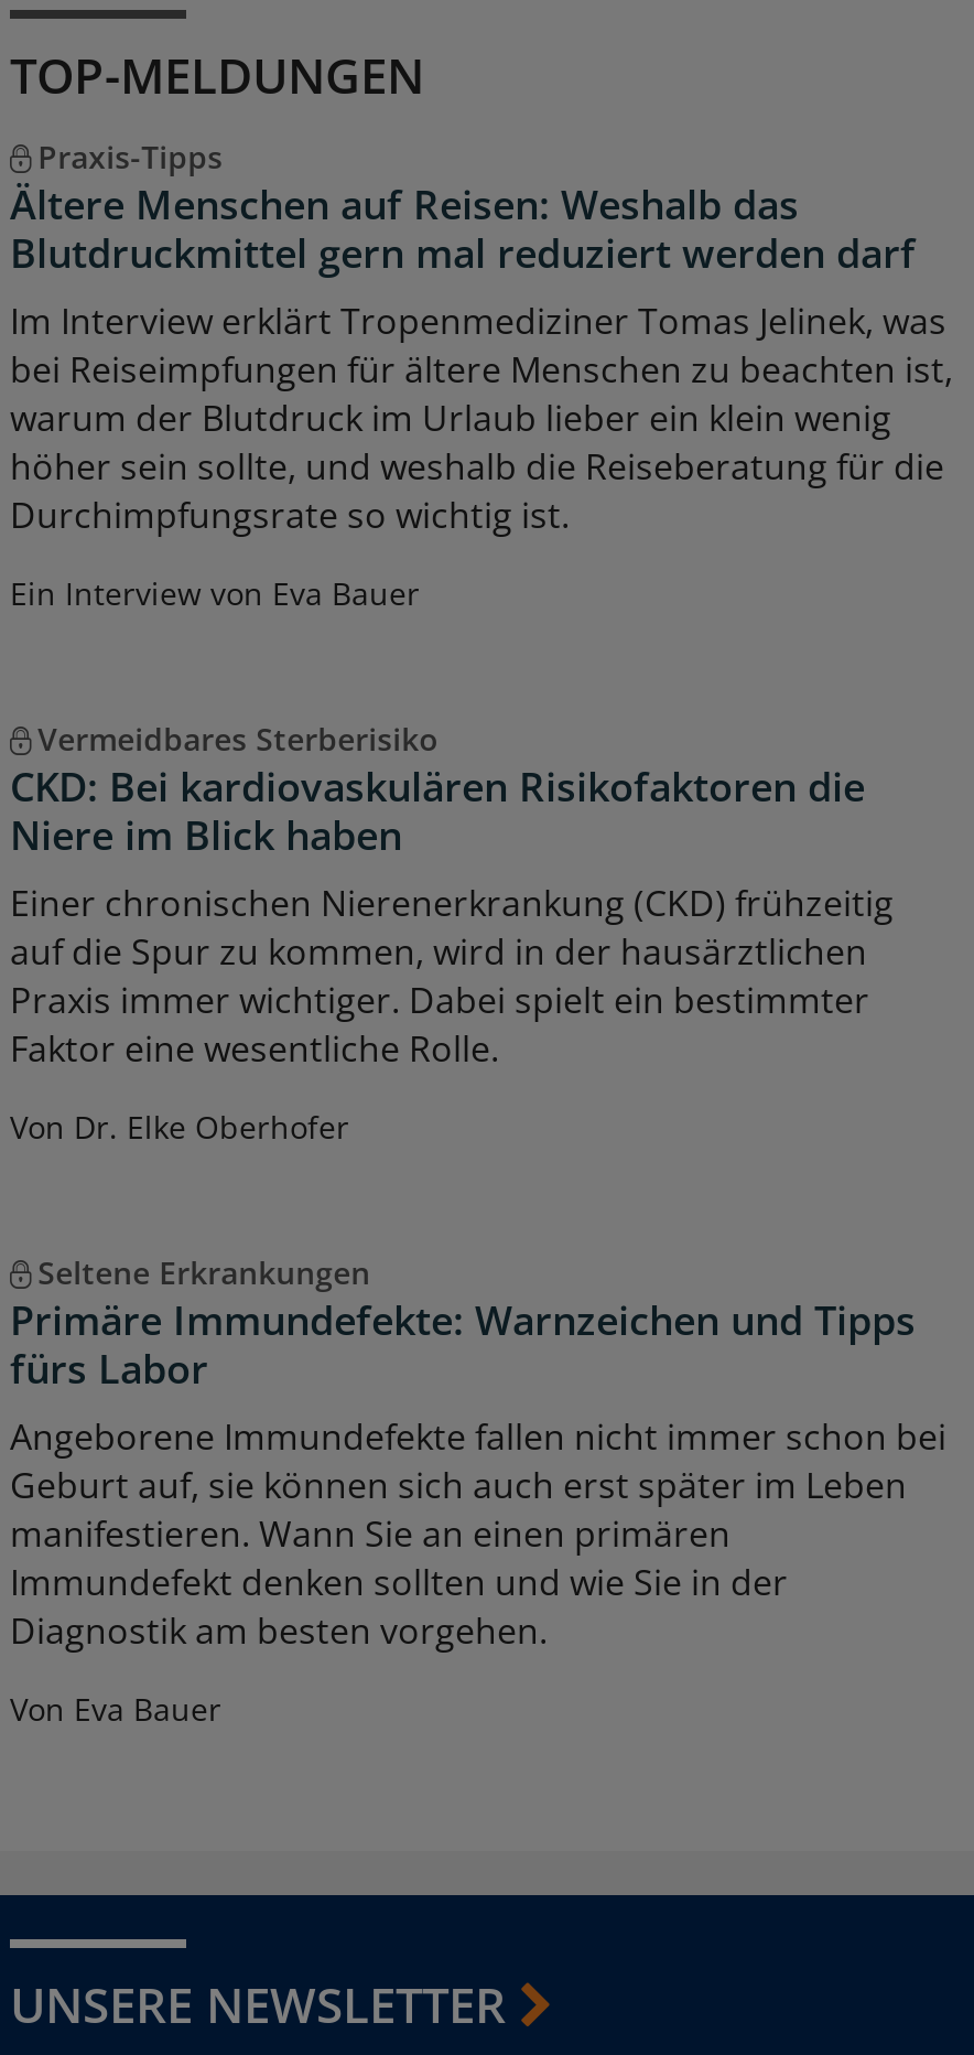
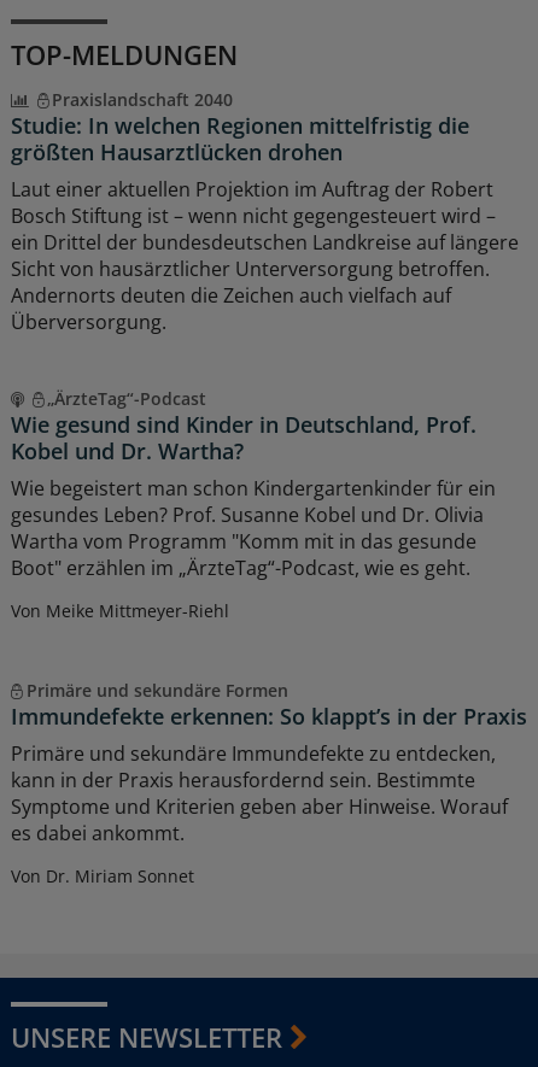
- Praxis-Tipps
- Ältere Menschen auf Reisen: Weshalb das
- Blutdruckmittel gern mal reduziert werden darf
- Im Interview erklärt Tropenmediziner Tomas Jelinek, was
- bei Reiseimpfungen für ältere Menschen zu beachten ist,
- warum der Blutdruck im Urlaub lieber ein klein wenig
- höher sein sollte, und weshalb die Reiseberatung für die
- Durchimpfungsrate so wichtig ist.
- Ein Interview von Eva Bauer
- Vermeidbares Sterberisiko
- CKD: Bei kardiovaskulären Risikofaktoren die
- Niere im Blick haben
- Einer chronischen Nierenerkrankung (CKD) frühzeitig
- auf die Spur zu kommen, wird in der hausärztlichen
- Praxis immer wichtiger. Dabei spielt ein bestimmter
- Faktor eine wesentliche Rolle.
- Von Dr. Elke Oberhofer
- Seltene Erkrankungen
- Primäre Immundefekte: Warnzeichen und Tipps
- fürs Labor
- Angeborene Immundefekte fallen nicht immer schon bei
- Geburt auf, sie können sich auch erst später im Leben
- manifestieren. Wann Sie an einen primären
- Immundefekt denken sollten und wie Sie in der
- Diagnostik am besten vorgehen.
- Von Eva Bauer
+ Praxislandschaft 2040
+ Studie: In welchen Regionen mittelfristig die
+ größten Hausarztlücken drohen
+ Laut einer aktuellen Projektion im Auftrag der Robert
+ Bosch Stiftung ist – wenn nicht gegengesteuert wird –
+ ein Drittel der bundesdeutschen Landkreise auf längere
+ Sicht von hausärztlicher Unterversorgung betroffen.
+ Andernorts deuten die Zeichen auch vielfach auf
+ Überversorgung.
+ „ÄrzteTag“-Podcast
+ Wie gesund sind Kinder in Deutschland, Prof.
+ Kobel und Dr. Wartha?
+ Wie begeistert man schon Kindergartenkinder für ein
+ gesundes Leben? Prof. Susanne Kobel und Dr. Olivia
+ Wartha vom Programm "Komm mit in das gesunde
+ Boot" erzählen im „ÄrzteTag“-Podcast, wie es geht.
+ Von Meike Mittmeyer-Riehl
+ Primäre und sekundäre Formen
+ Immundefekte erkennen: So klappt’s in der Praxis
+ Primäre und sekundäre Immundefekte zu entdecken,
+ kann in der Praxis herausfordernd sein. Bestimmte
+ Symptome und Kriterien geben aber Hinweise. Worauf
+ es dabei ankommt.
+ Von Dr. Miriam Sonnet
